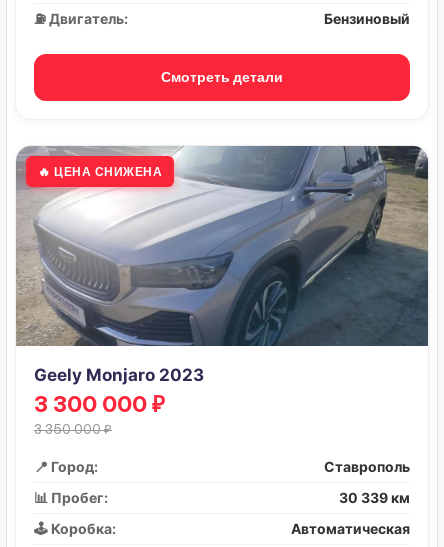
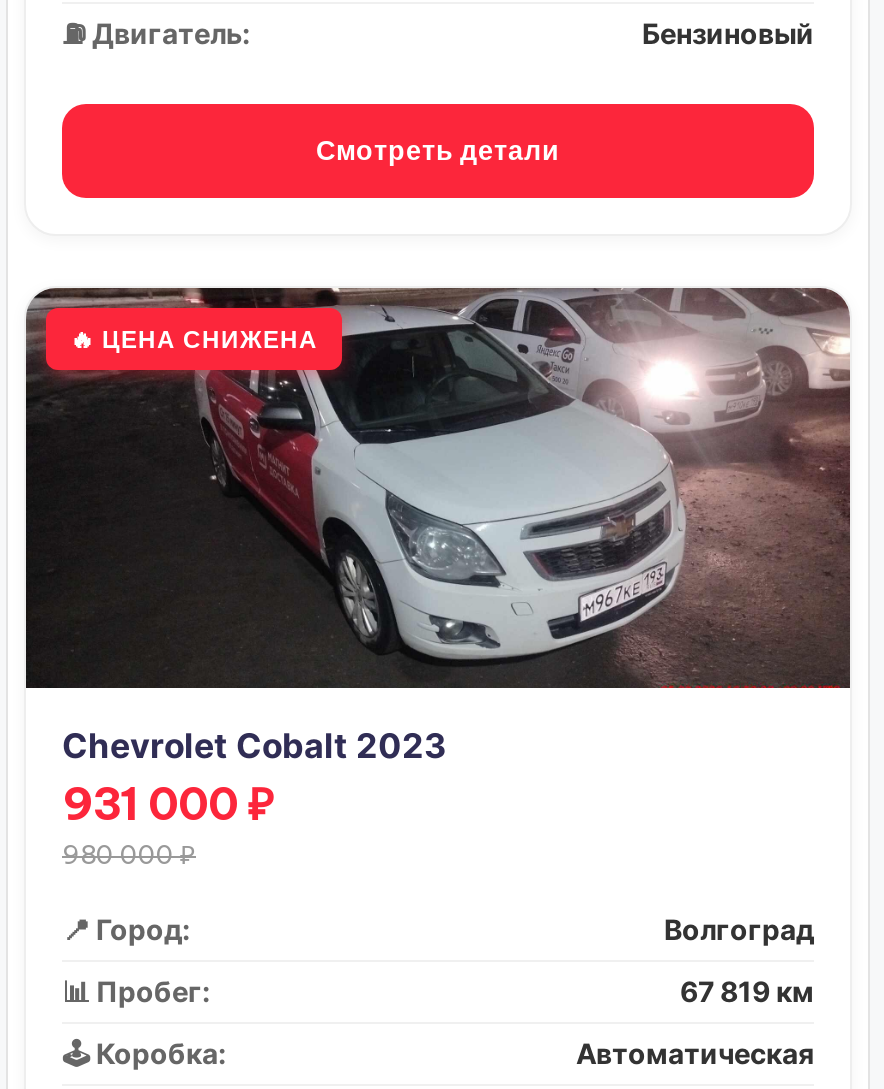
- [image]
- Geely Monjaro 2023
- 3 300 000 ₽
- 3 350 000 ₽
+ [image]
+ Chevrolet Cobalt 2023
+ 931 000 ₽
+ 980 000 ₽

- Ставрополь
+ Волгоград

- 30 339 км
+ 67 819 км
